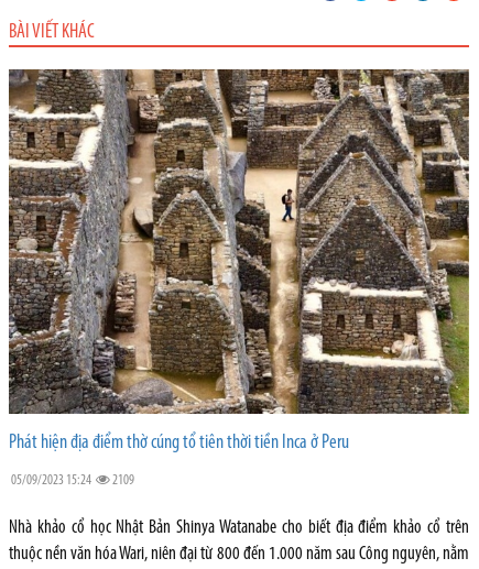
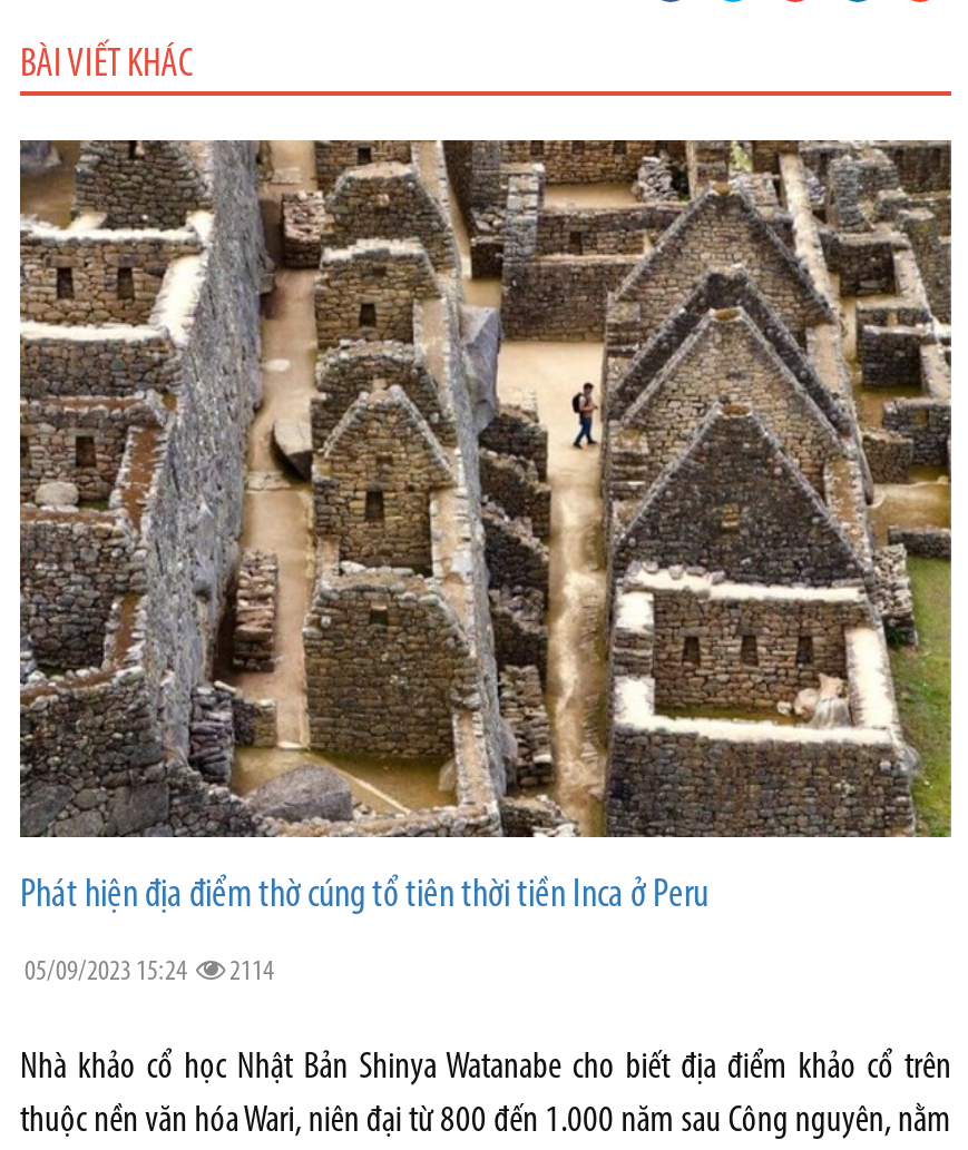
- 05/09/2023 15:24 2109
+ 05/09/2023 15:24 2114
